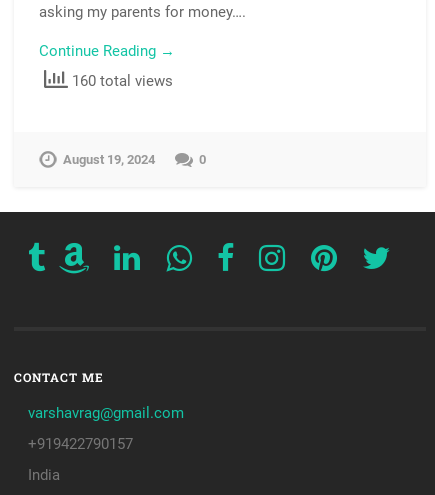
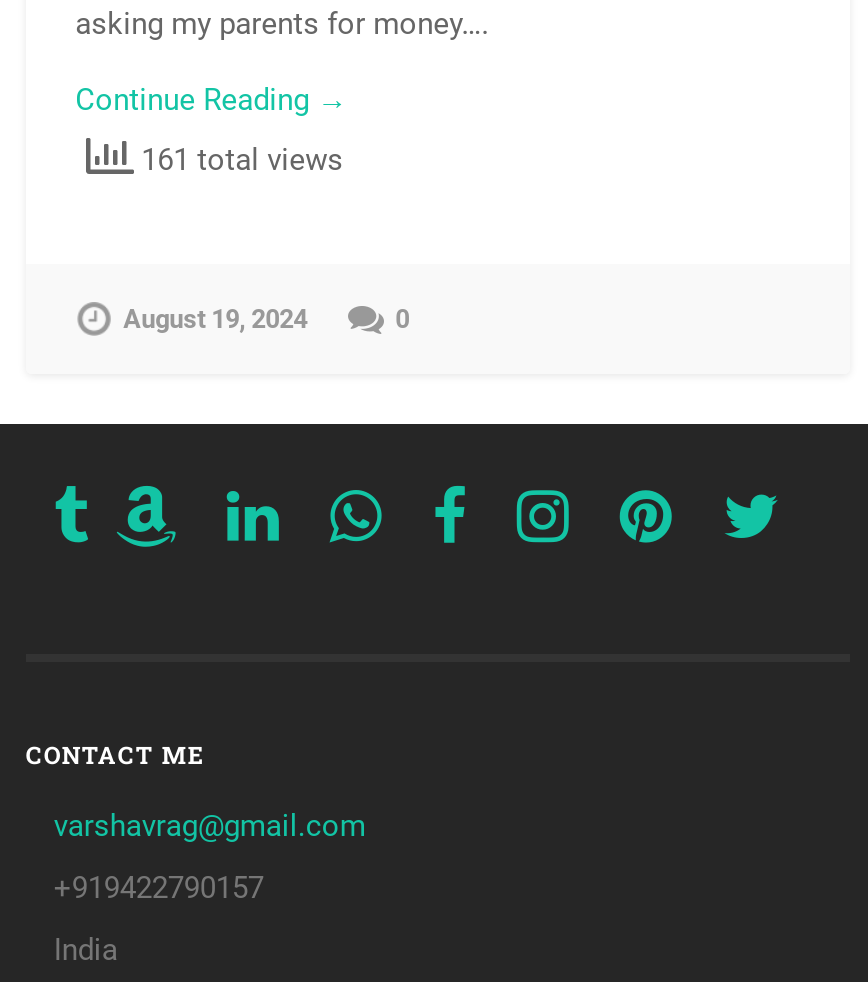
- 160 total views
+ 161 total views
